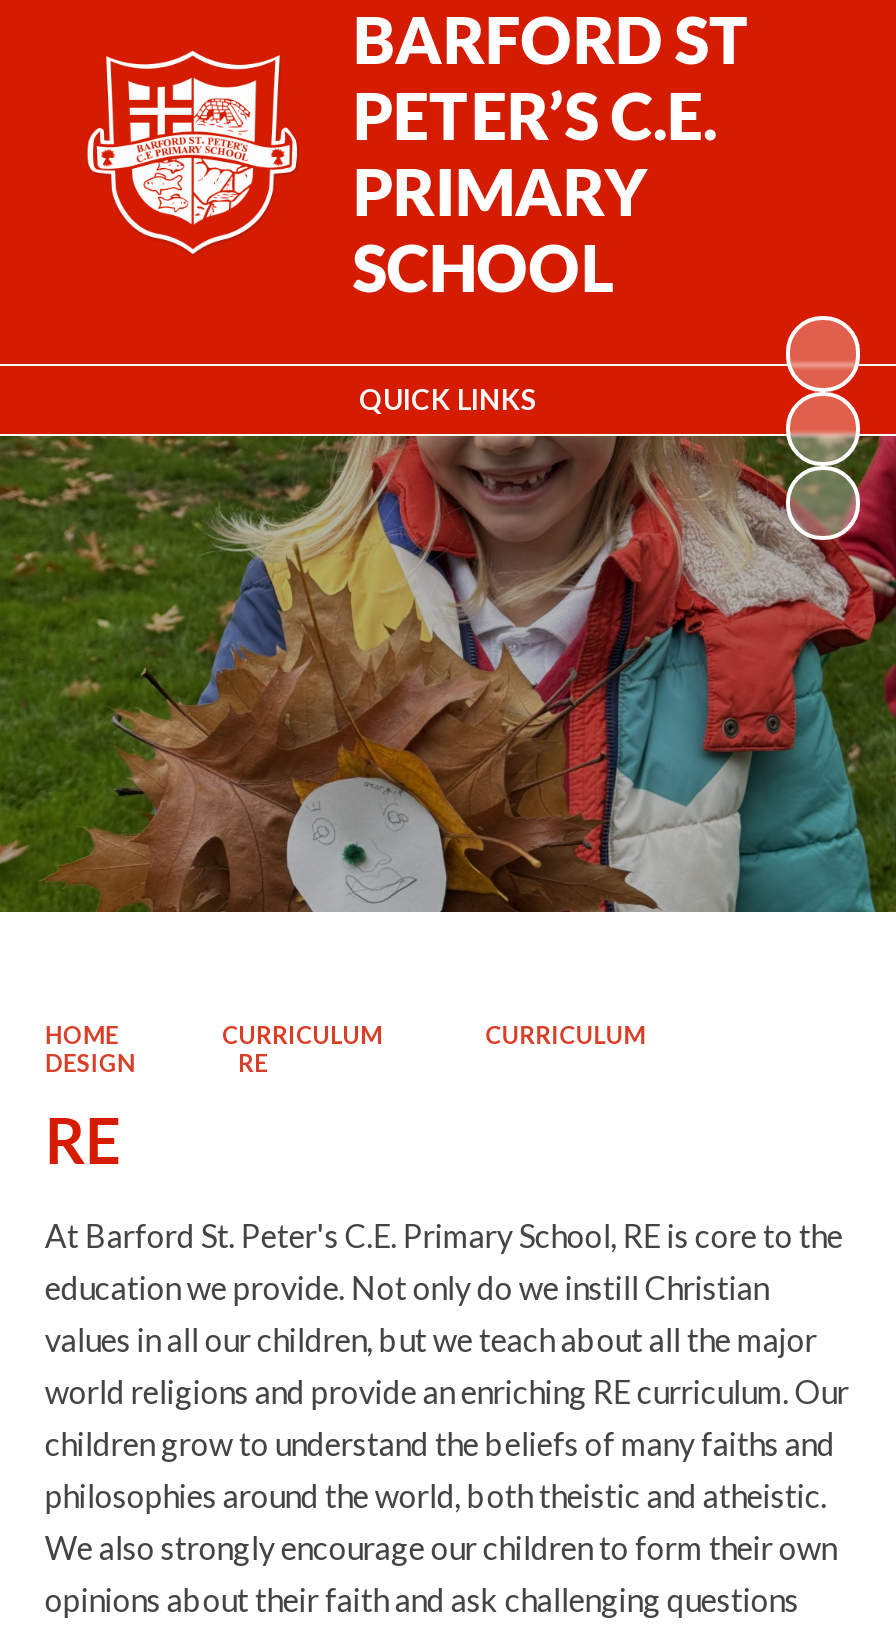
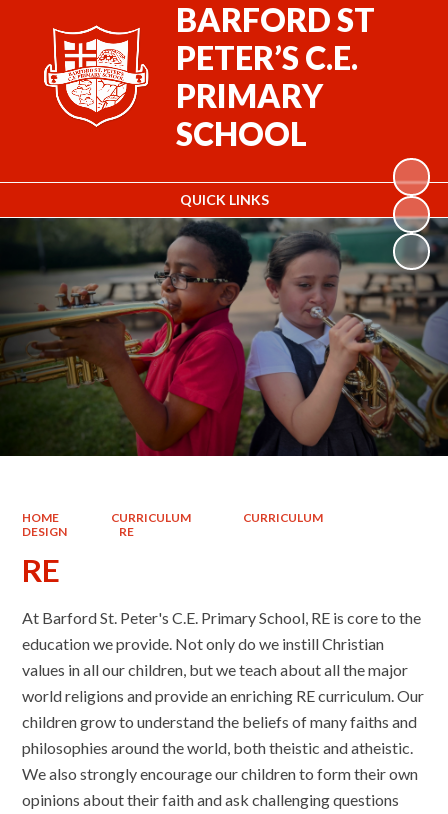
- [image]
+ [image]
